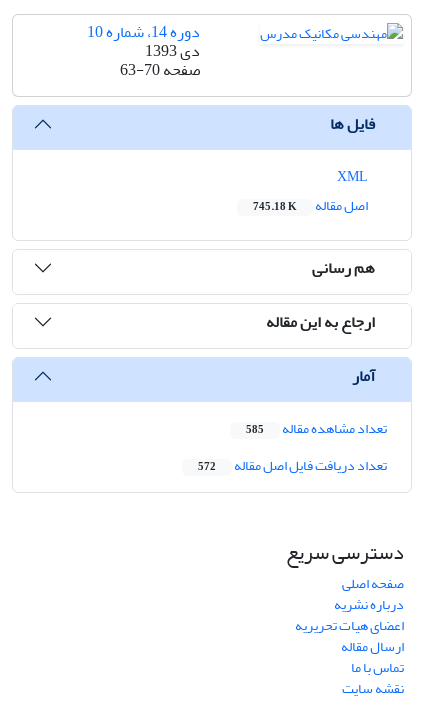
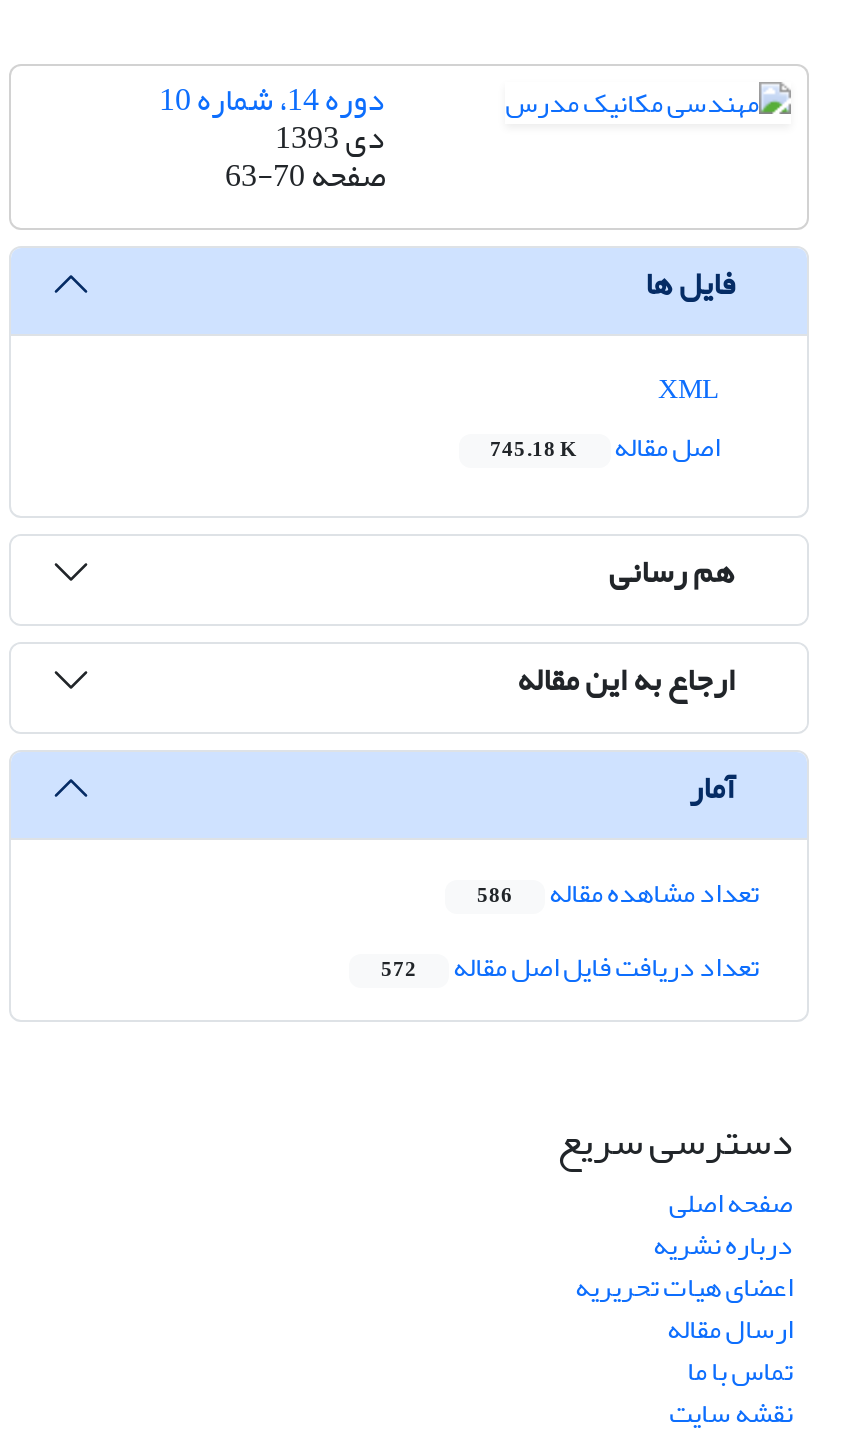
- تعداد مشاهده مقاله 585
+ تعداد مشاهده مقاله 586
